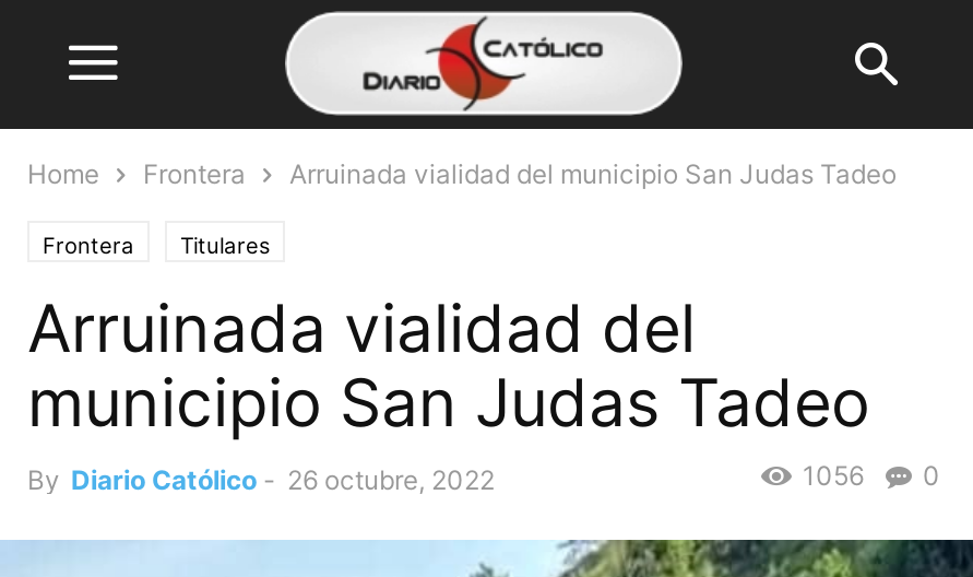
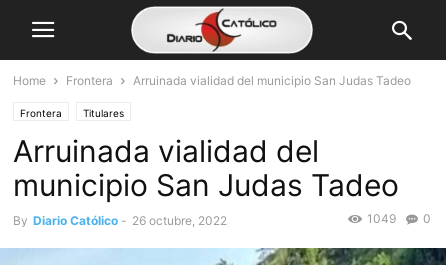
- 1056 0
+ 1049 0
